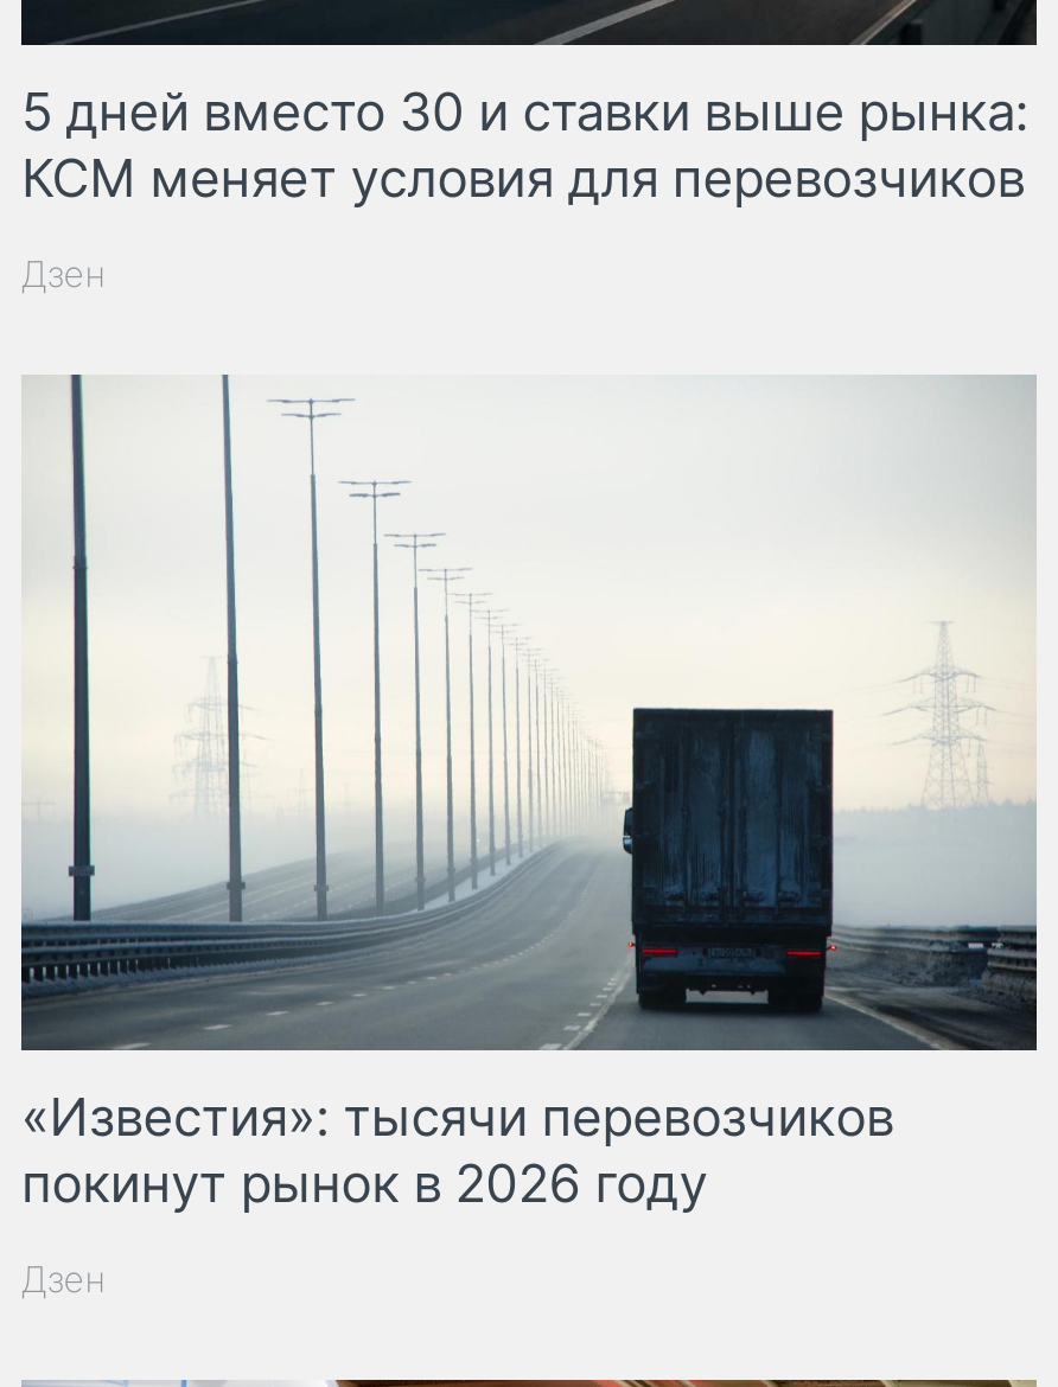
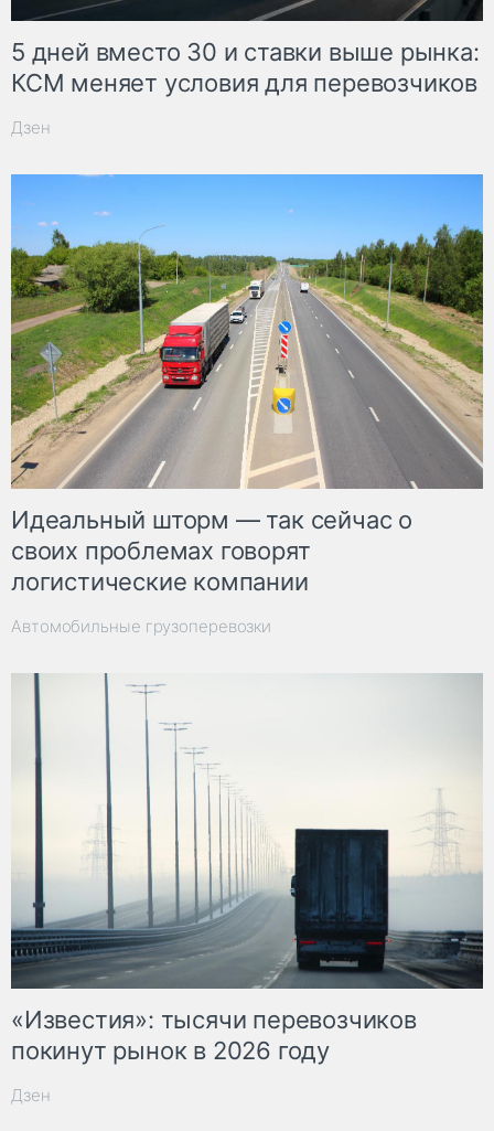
+ [image]
+ Идеальный шторм — так сейчас о
+ своих проблемах говорят
+ логистические компании
+ Автомобильные грузоперевозки
